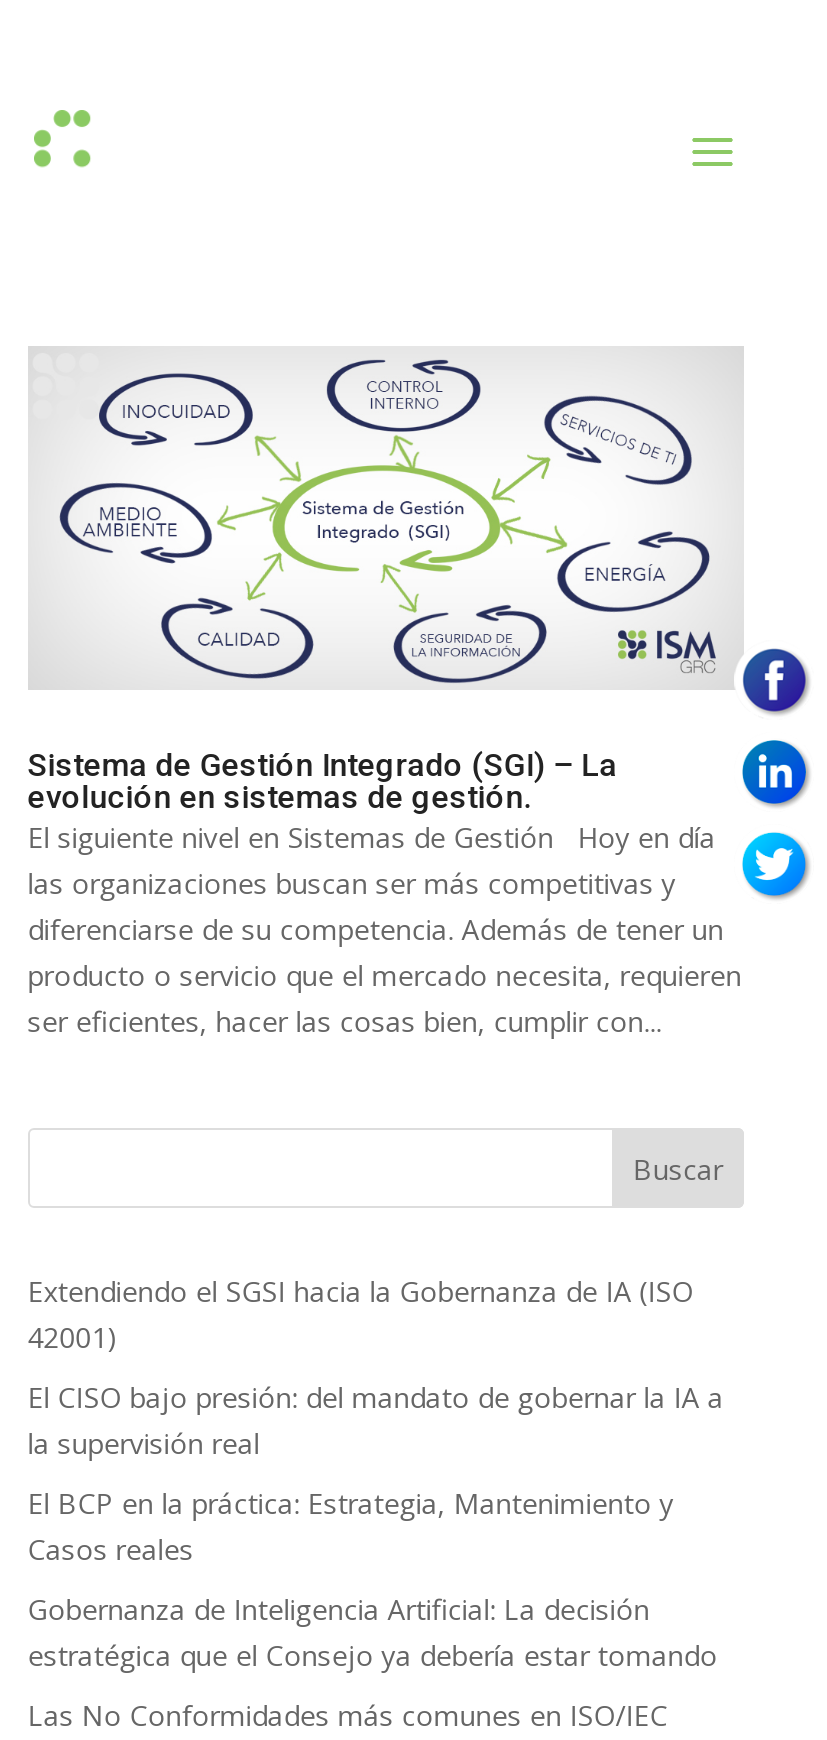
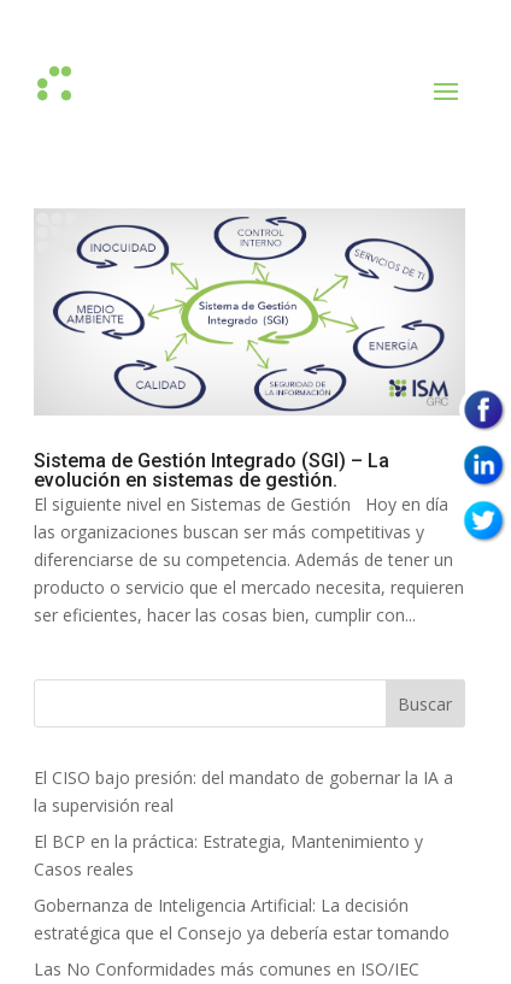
- Extendiendo el SGSI hacia la Gobernanza de IA (ISO
- 42001)
